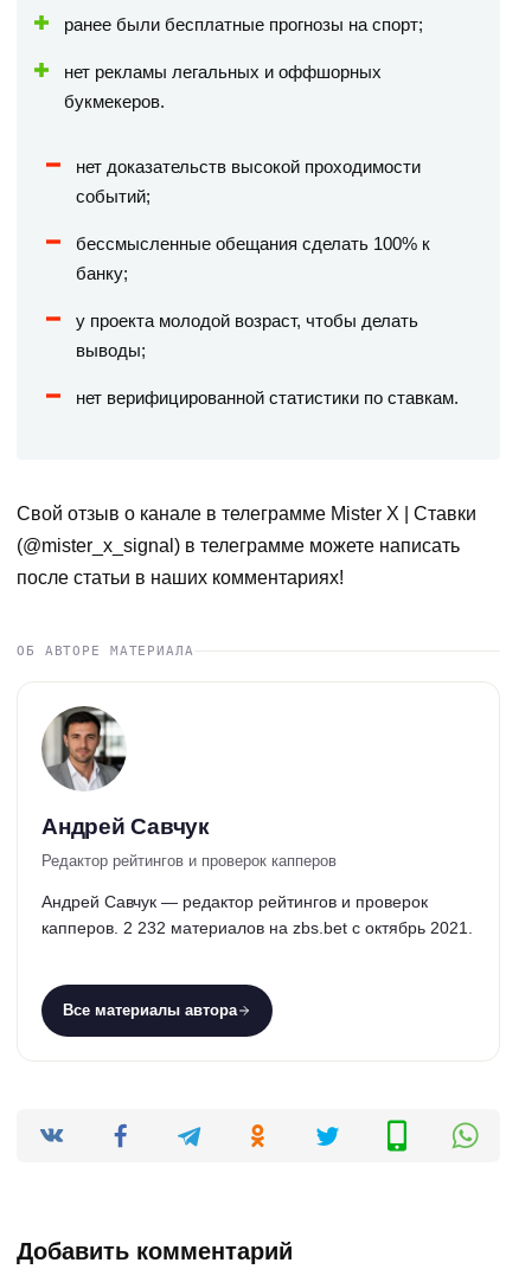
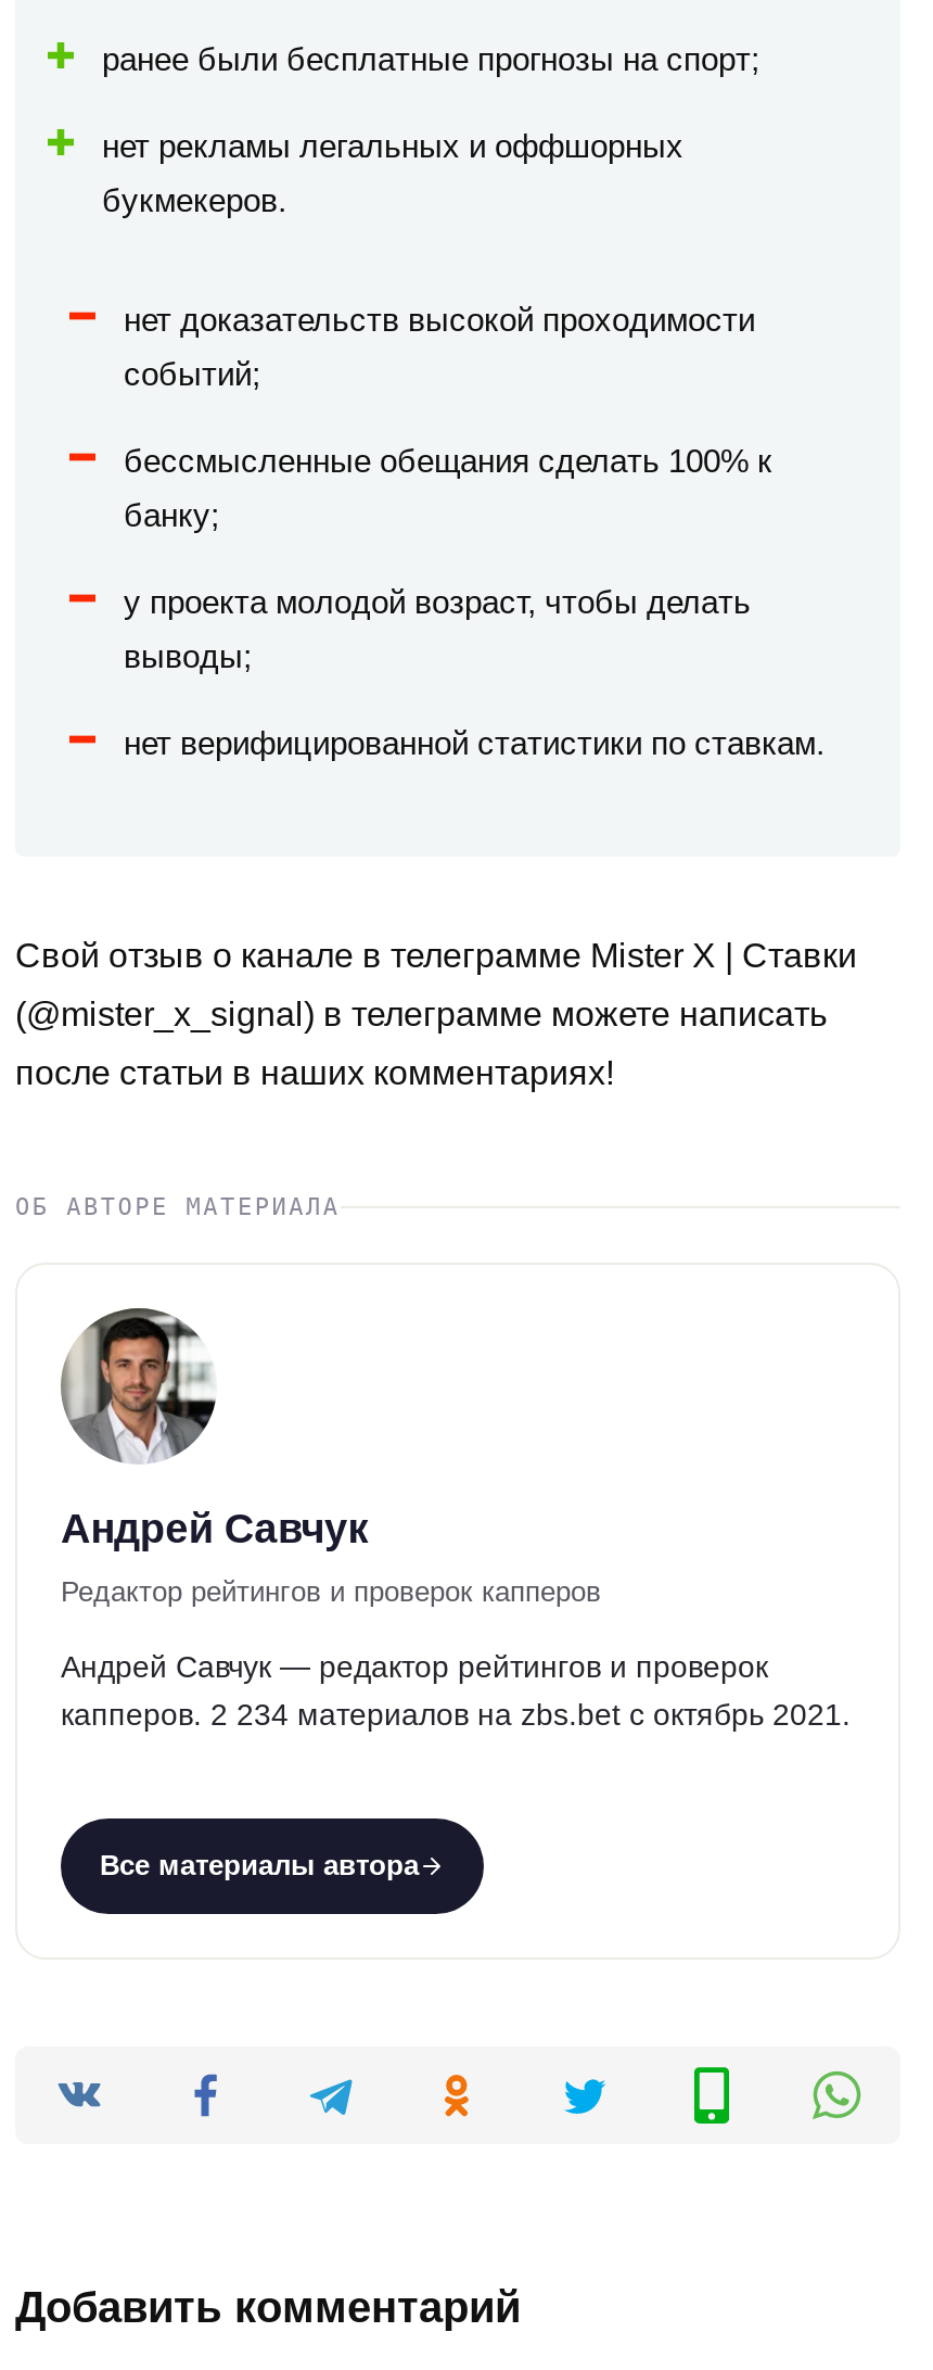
- капперов. 2 232 материалов на zbs.bet с октябрь 2021.
+ капперов. 2 234 материалов на zbs.bet с октябрь 2021.
